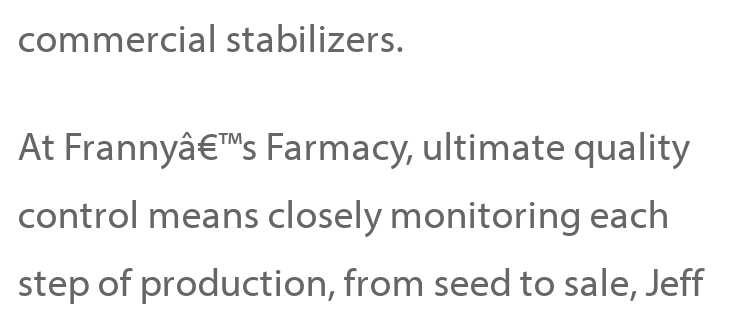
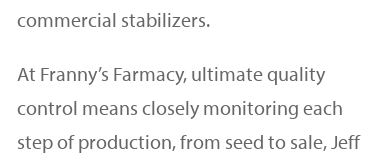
- At Frannyâ€™s Farmacy, ultimate quality
+ At Franny’s Farmacy, ultimate quality
